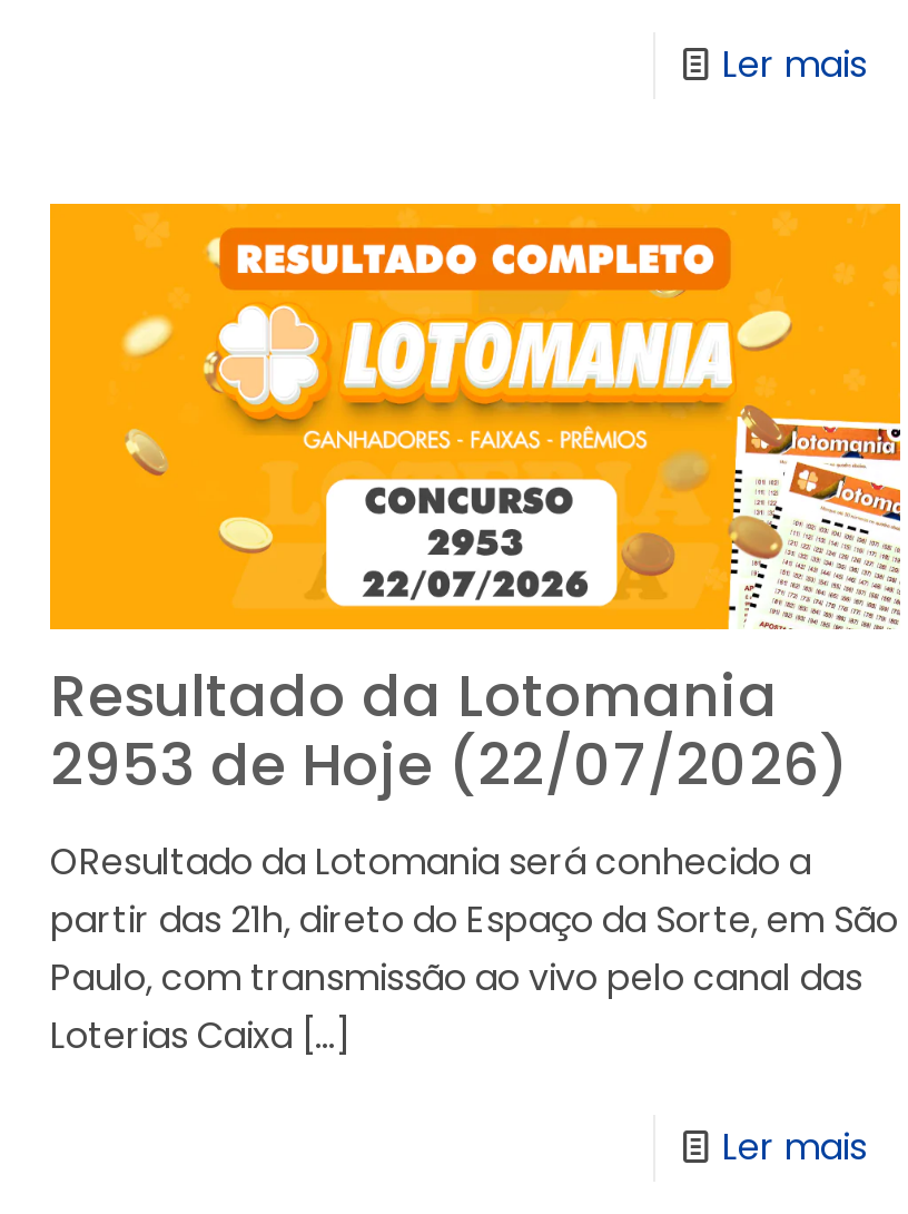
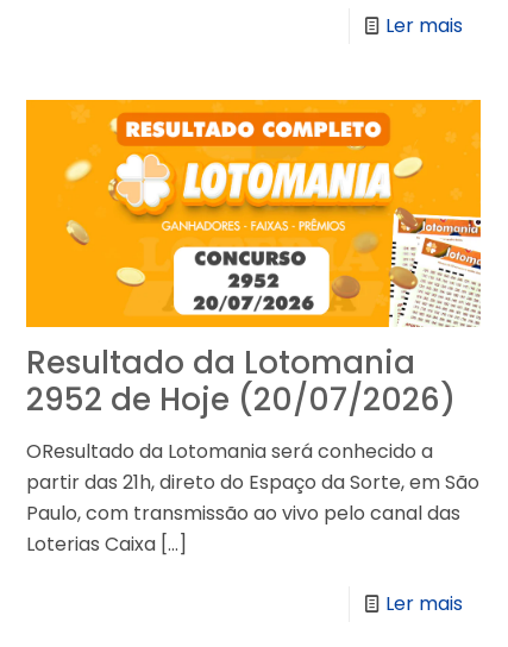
- 2953 de Hoje (22/07/2026)
+ 2952 de Hoje (20/07/2026)
